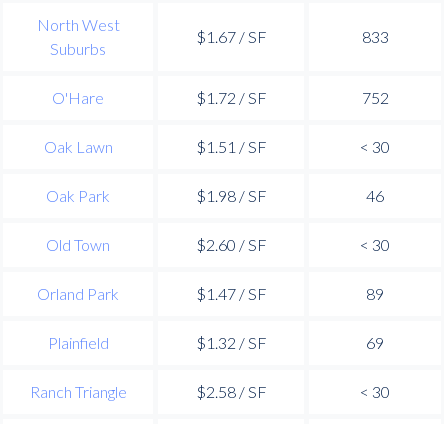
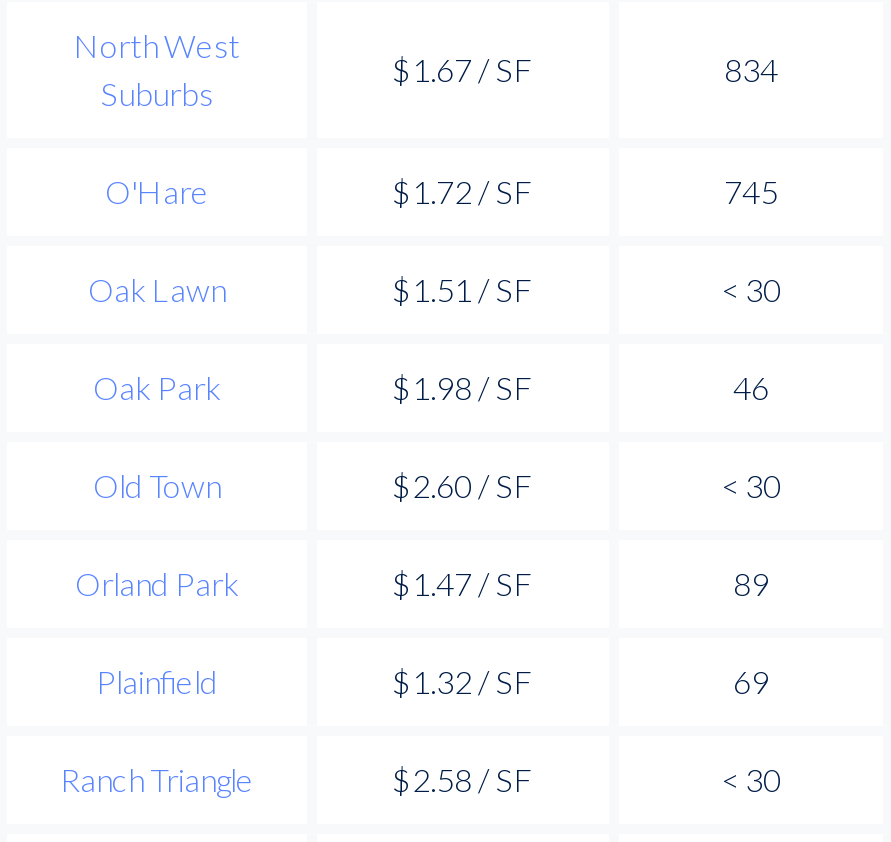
- 833
+ 834

- 752
+ 745
